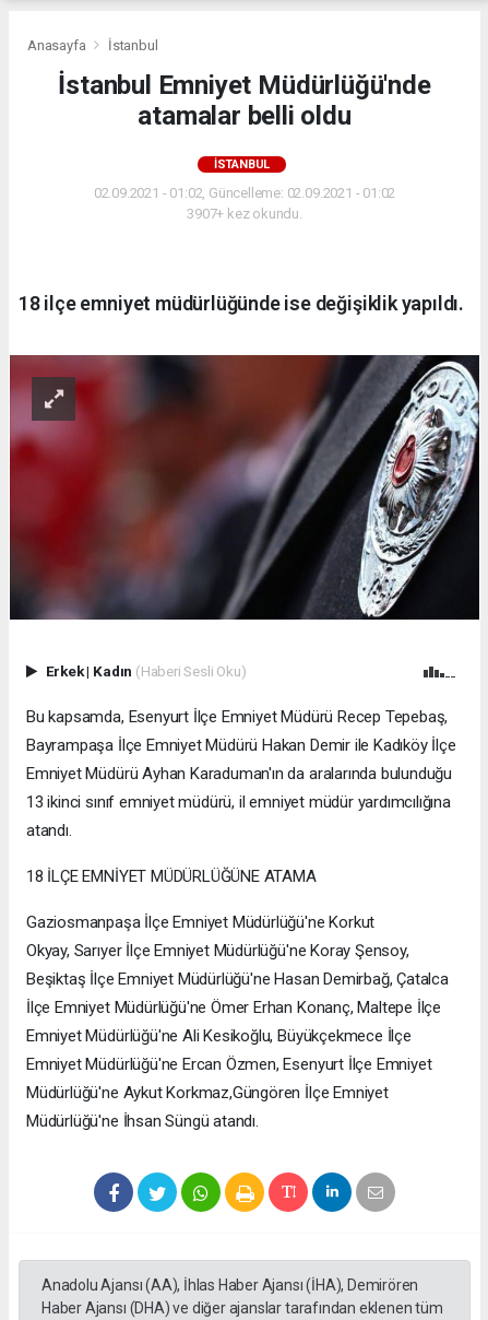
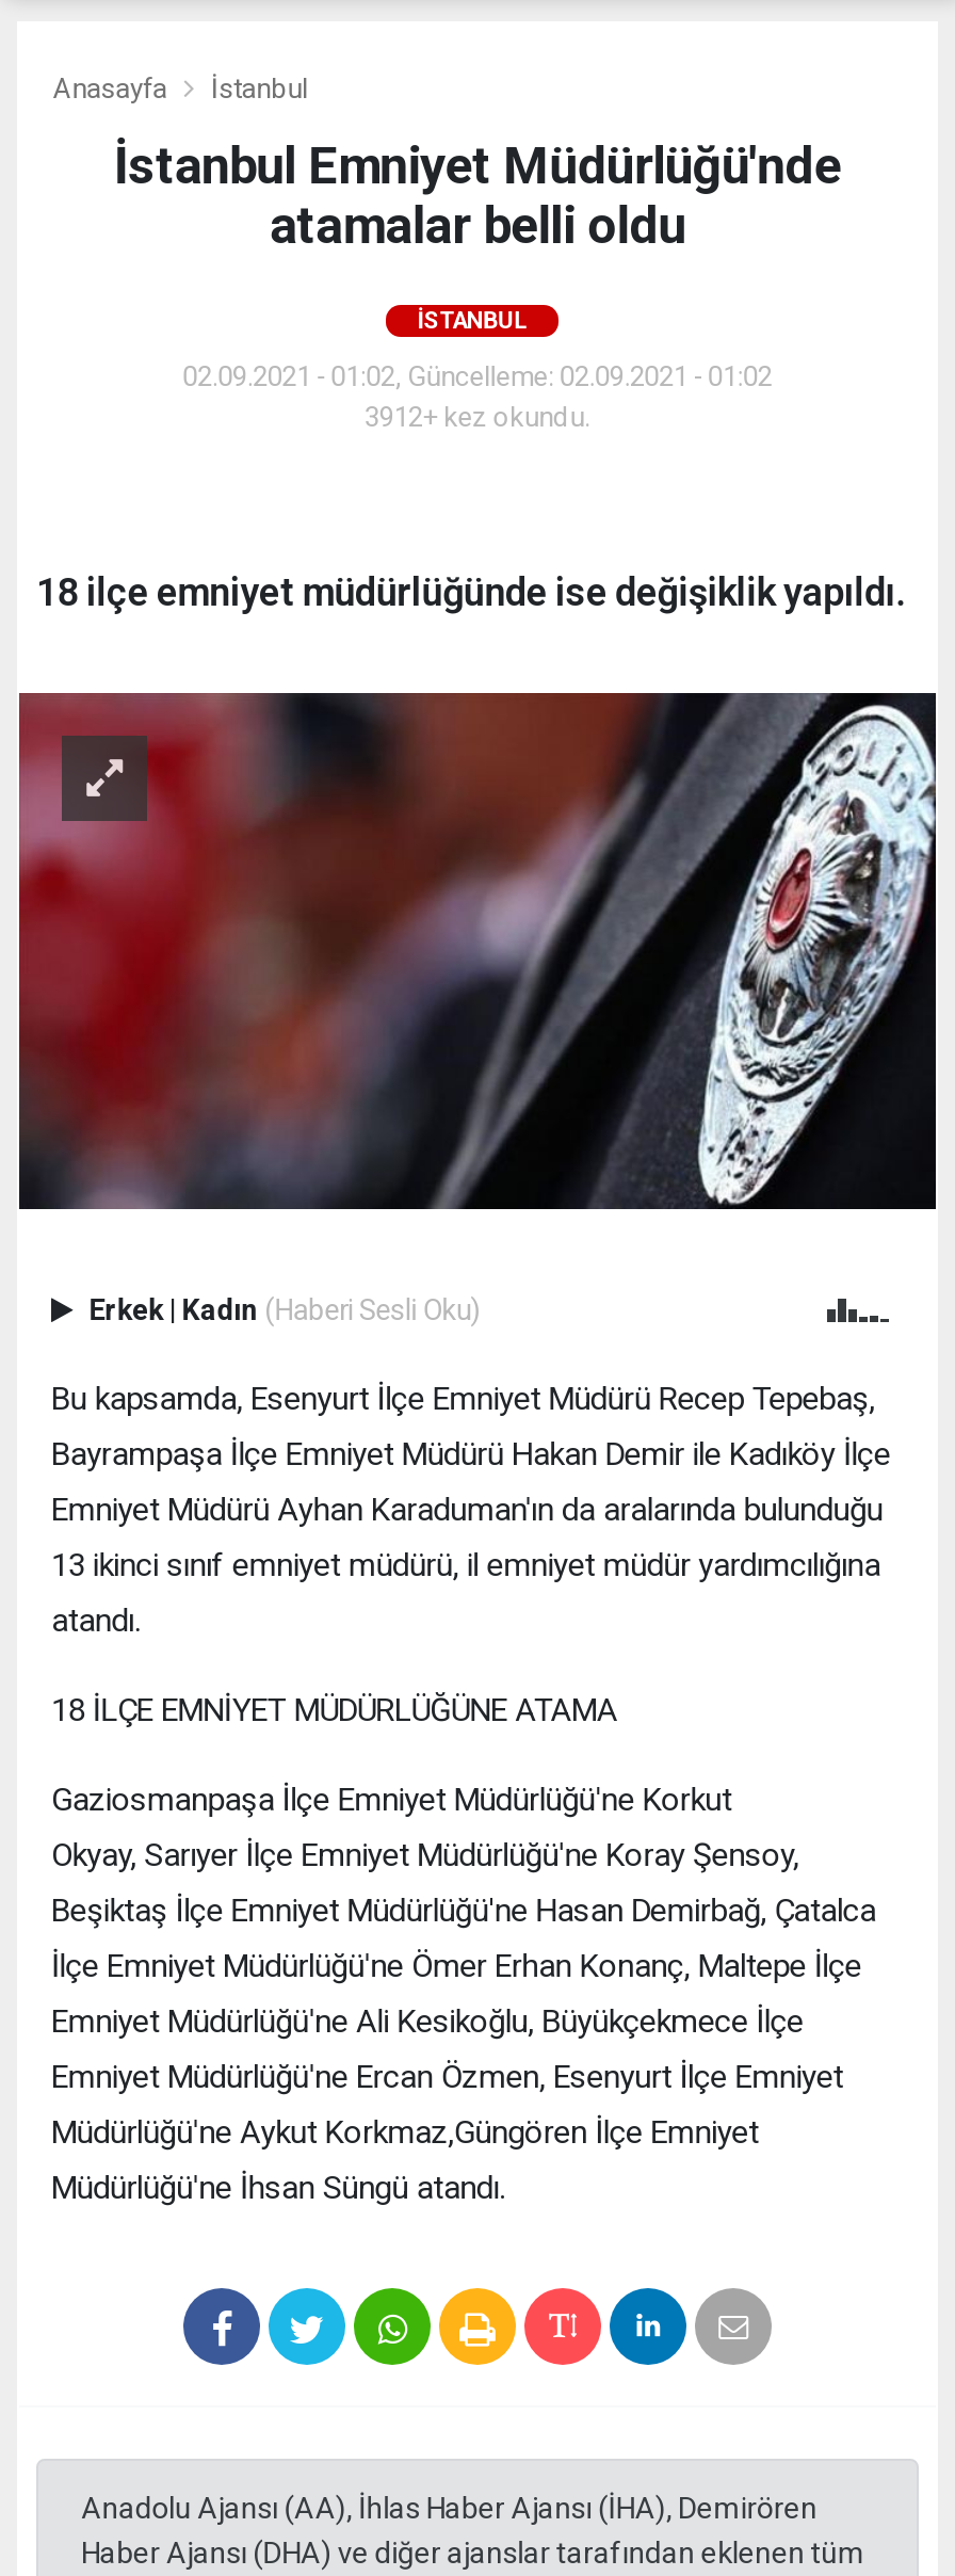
- 3907+ kez okundu.
+ 3912+ kez okundu.
